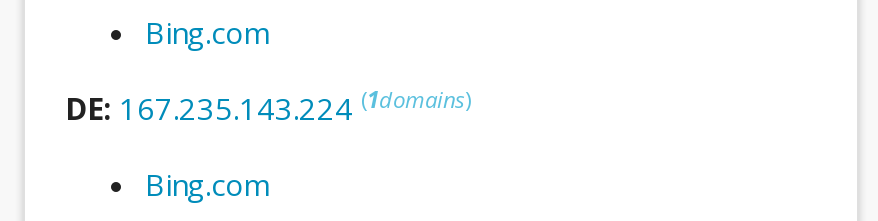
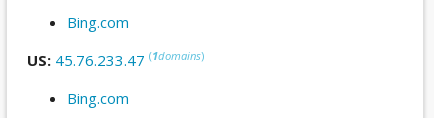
- DE: 167.235.143.224 (1domains)
+ US: 45.76.233.47 (1domains)
